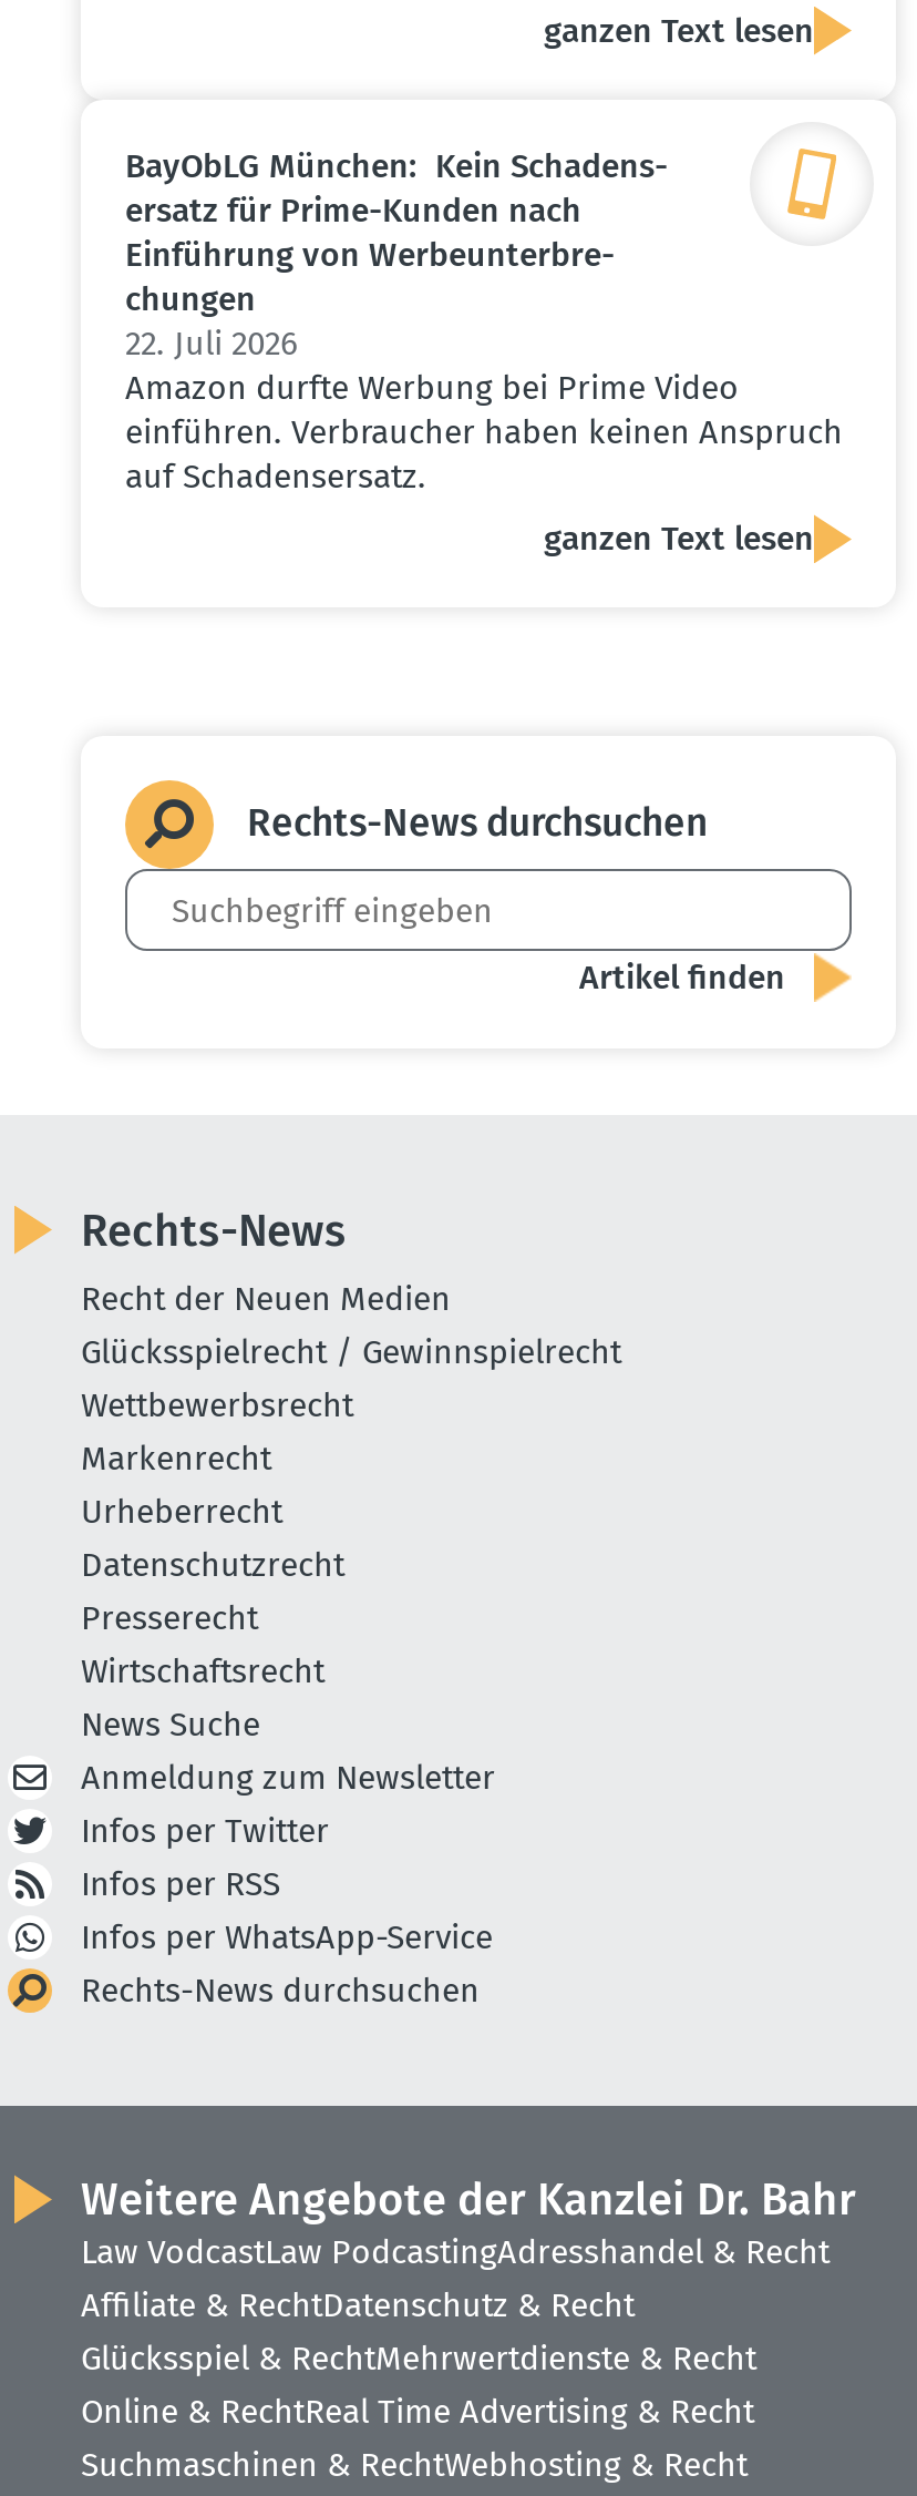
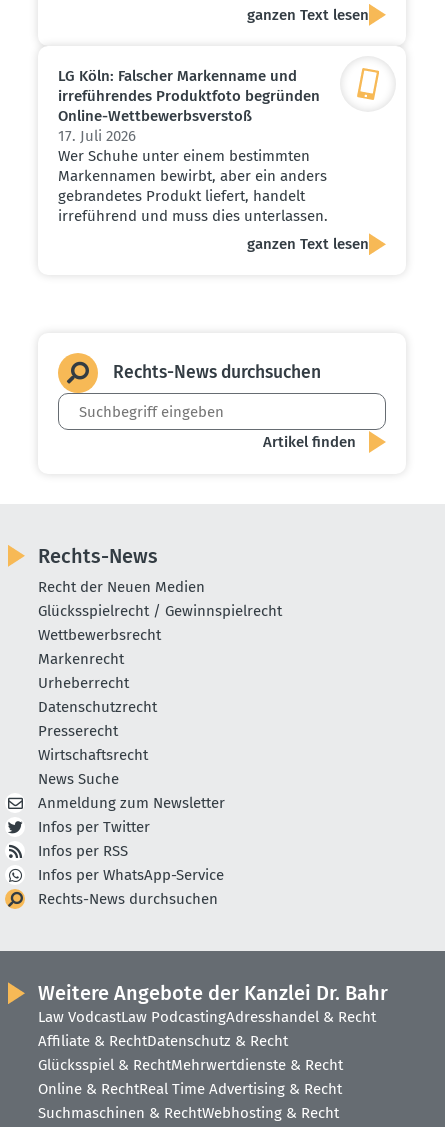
- BayObLG München: Kein Schadens
- ersatz für Prime-Kunden nach
- Einführung von Werbeunterbre
- chungen
- 22. Juli 2026
- Amazon durfte Werbung bei Prime Video
- einführen. Verbraucher haben keinen Anspruch
- auf Schadensersatz.
+ LG Köln: Falscher Markenname und
+ irreführendes Produktfoto begründen
+ Online-Wettbewerbsverstoß
+ 17. Juli 2026
+ Wer Schuhe unter einem bestimmten
+ Markennamen bewirbt, aber ein anders
+ gebrandetes Produkt liefert, handelt
+ irreführend und muss dies unterlassen.
